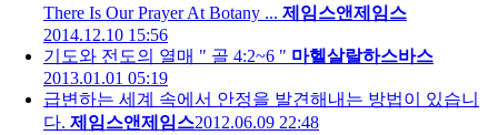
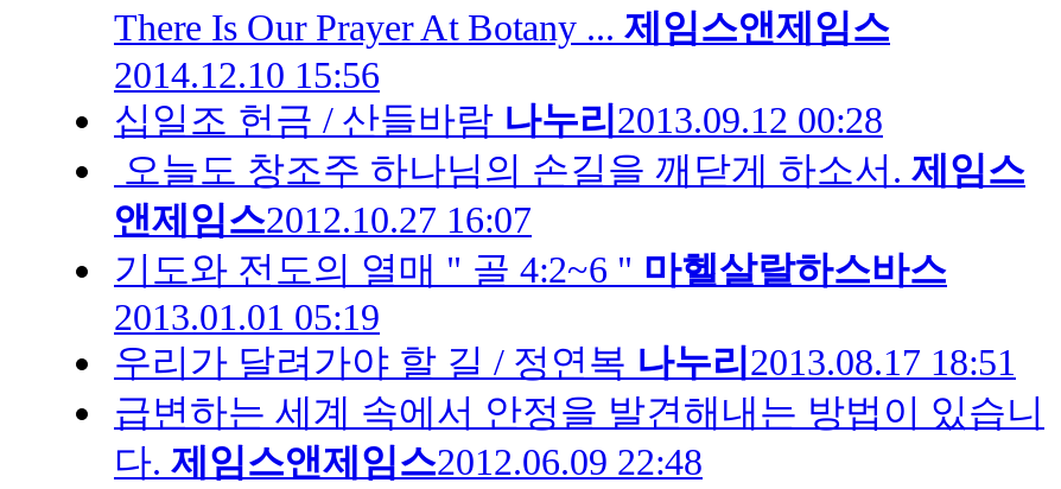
+ 십일조 헌금 / 산들바람 나누리2013.09.12 00:28
+ 오늘도 창조주 하나님의 손길을 깨닫게 하소서. 제임스
+ 앤제임스2012.10.27 16:07

+ 우리가 달려가야 할 길 / 정연복 나누리2013.08.17 18:51
